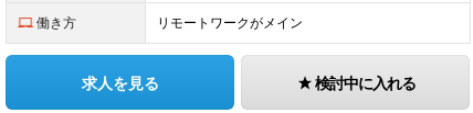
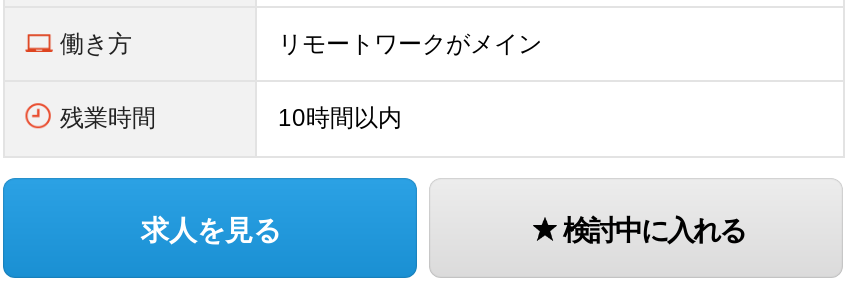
+ 残業時間
+ 10時間以内
